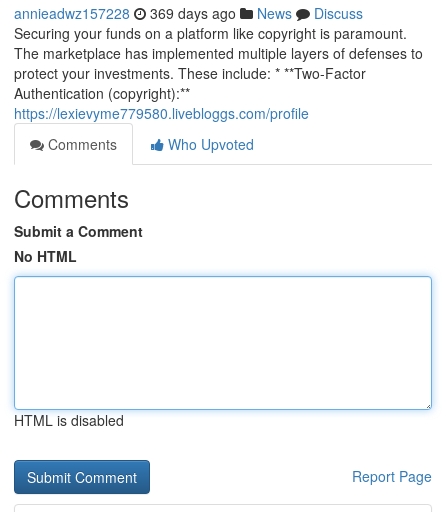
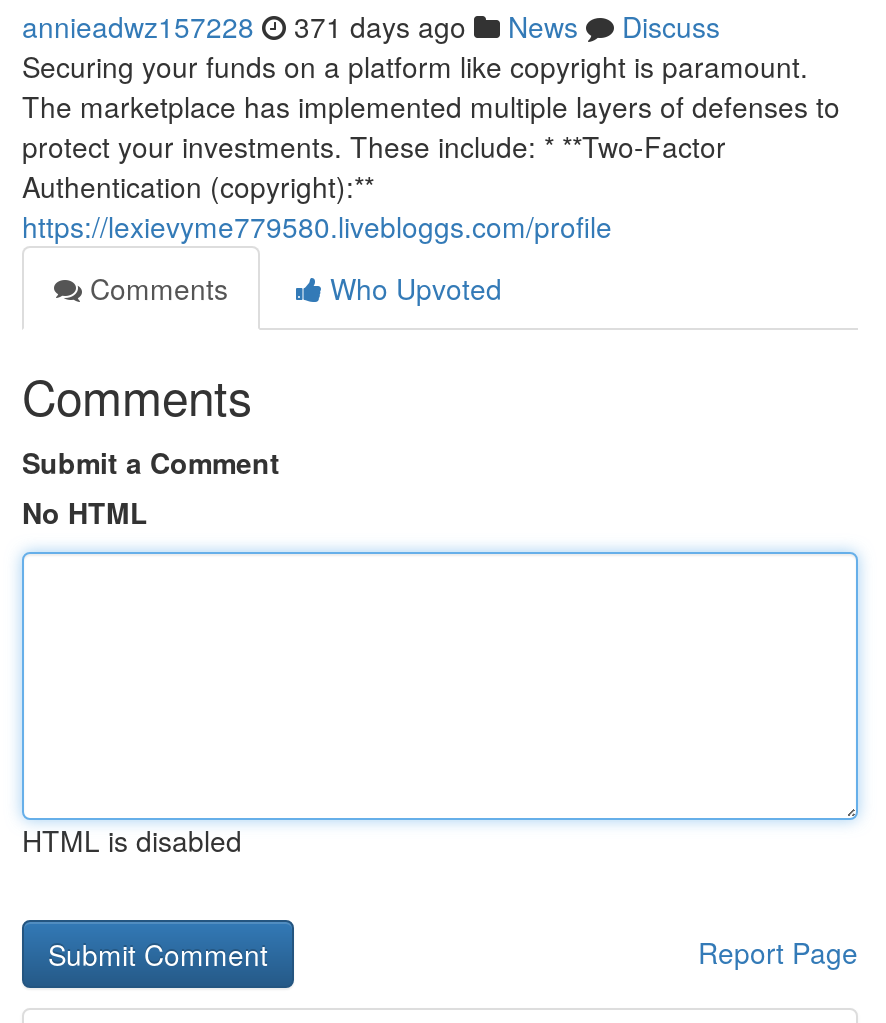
- annieadwz157228 369 days ago News Discuss
+ annieadwz157228 371 days ago News Discuss
